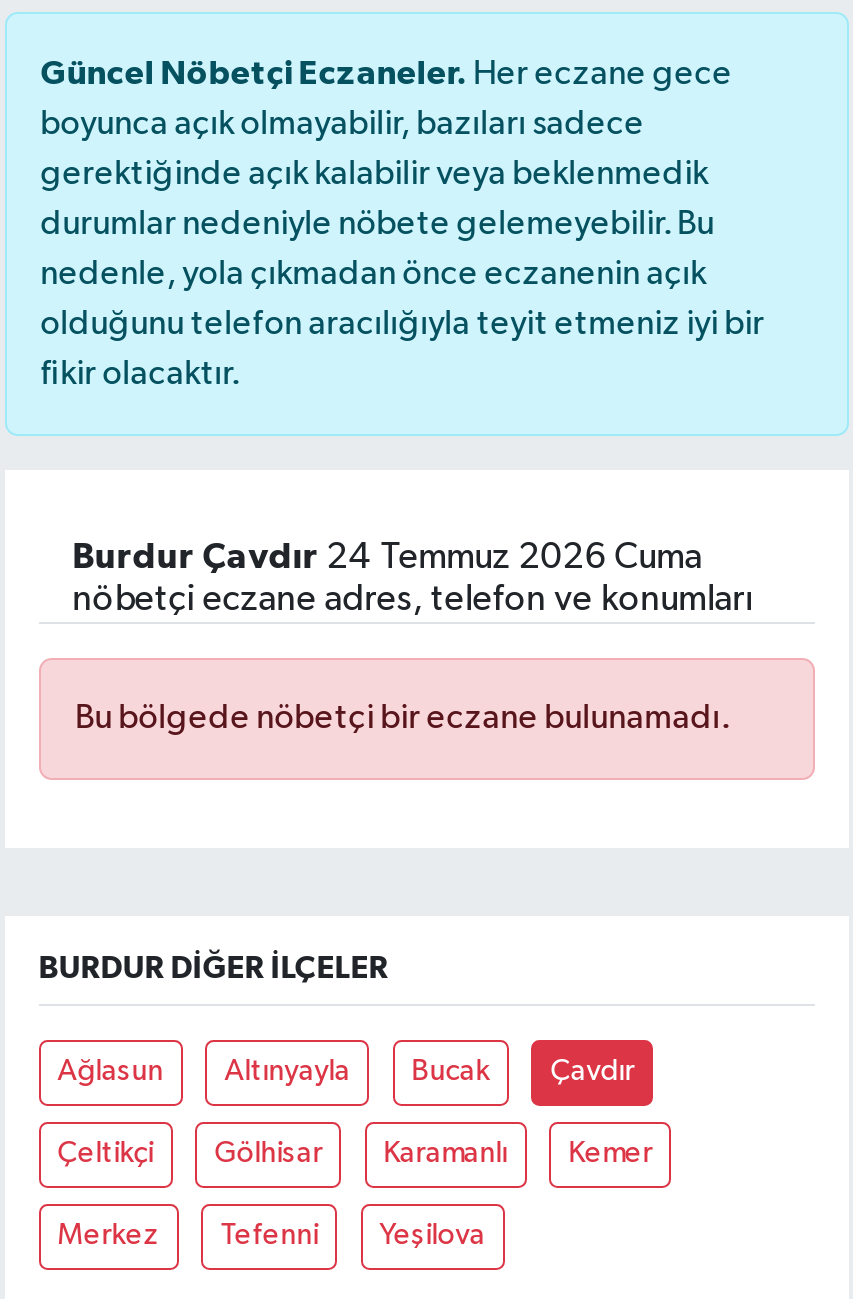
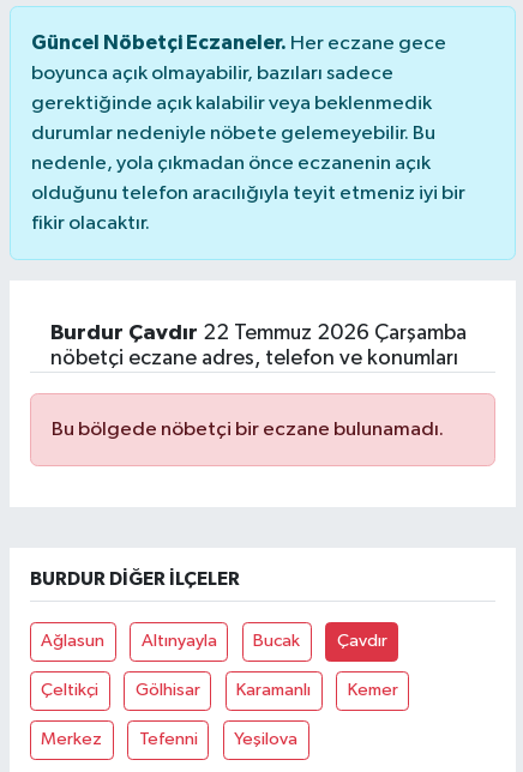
- Burdur Çavdır 24 Temmuz 2026 Cuma
+ Burdur Çavdır 22 Temmuz 2026 Çarşamba
